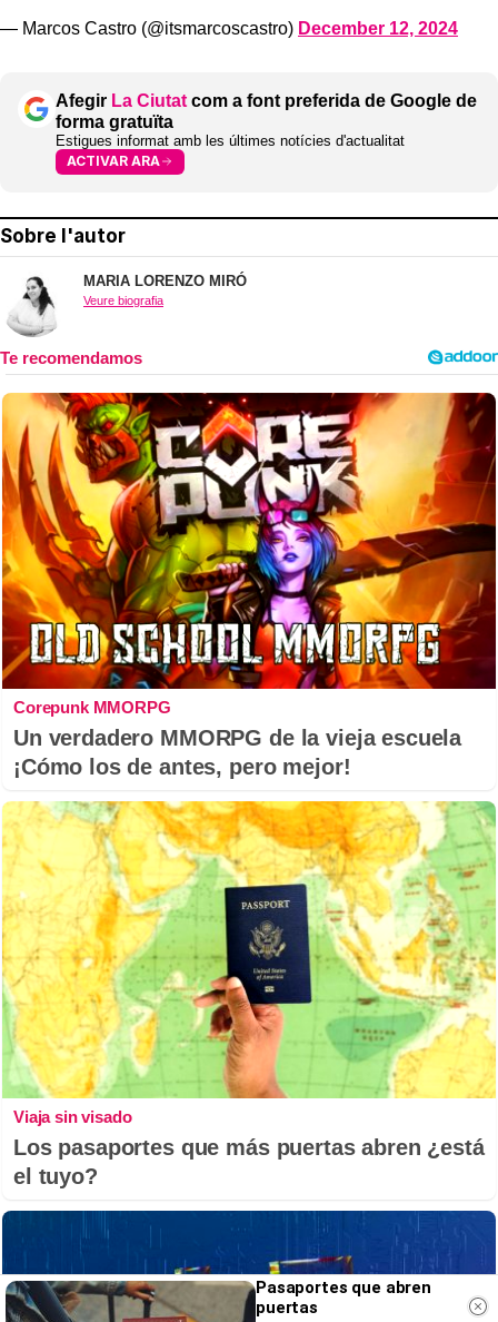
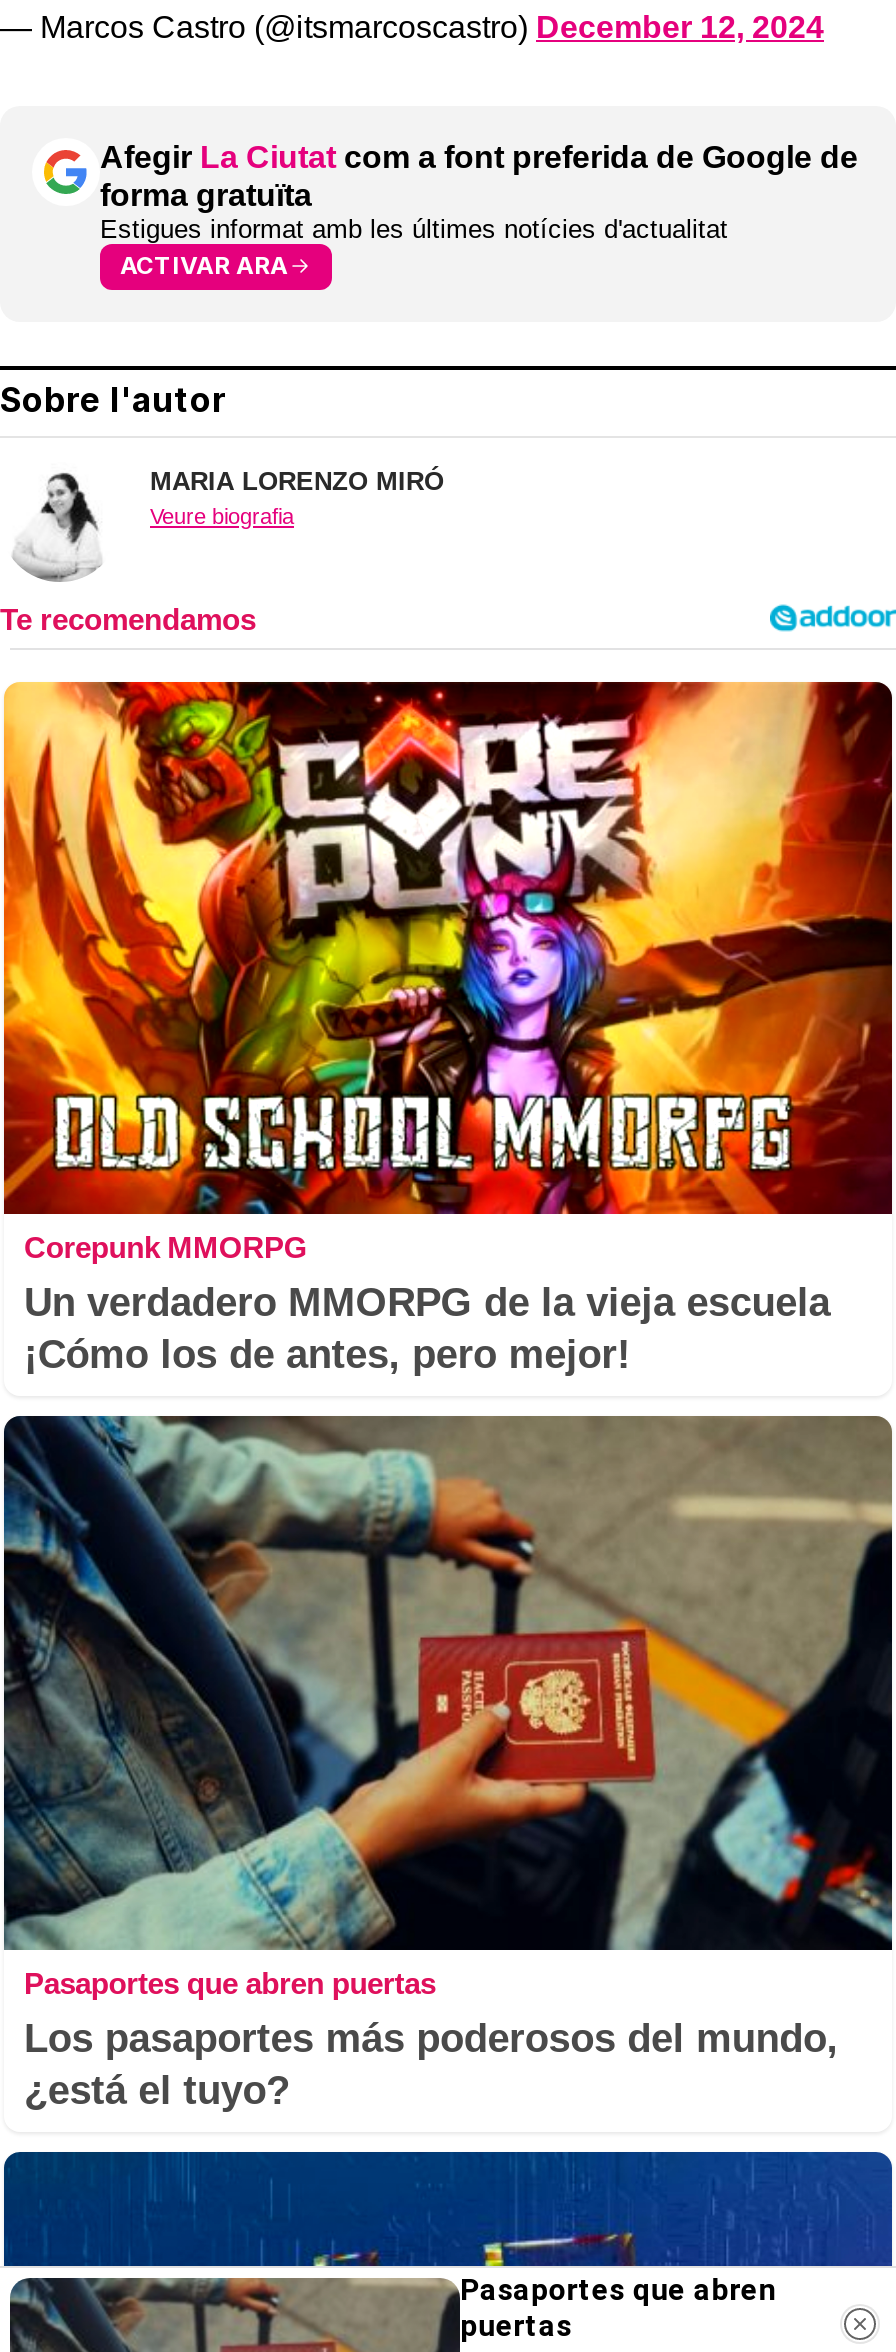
- [image]
- Viaja sin visado
- Los pasaportes que más puertas abren ¿está
- el tuyo?
+ [image]
+ Pasaportes que abren puertas
+ Los pasaportes más poderosos del mundo,
+ ¿está el tuyo?
